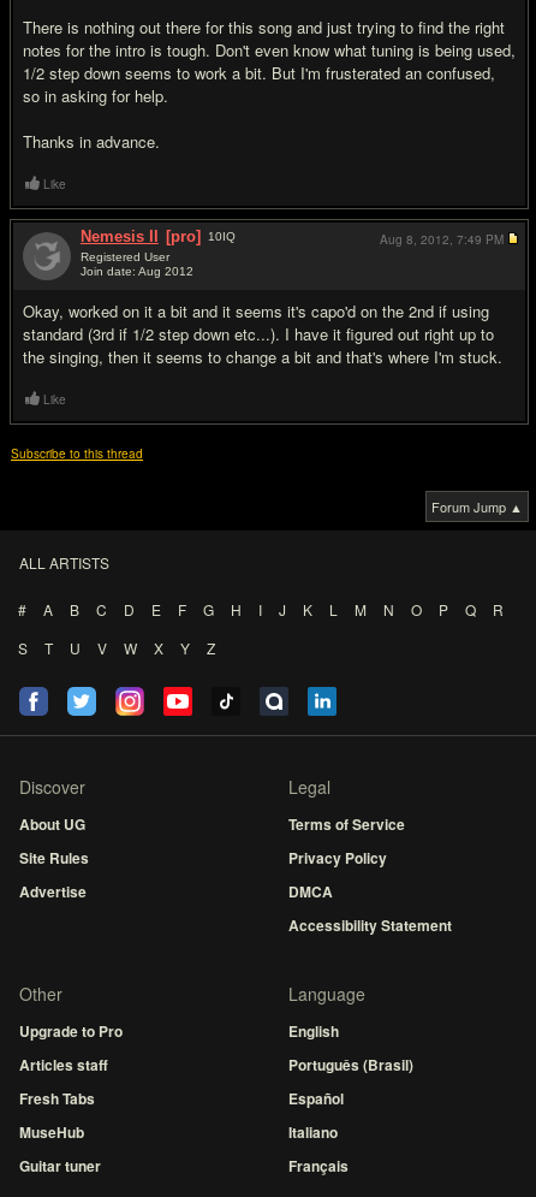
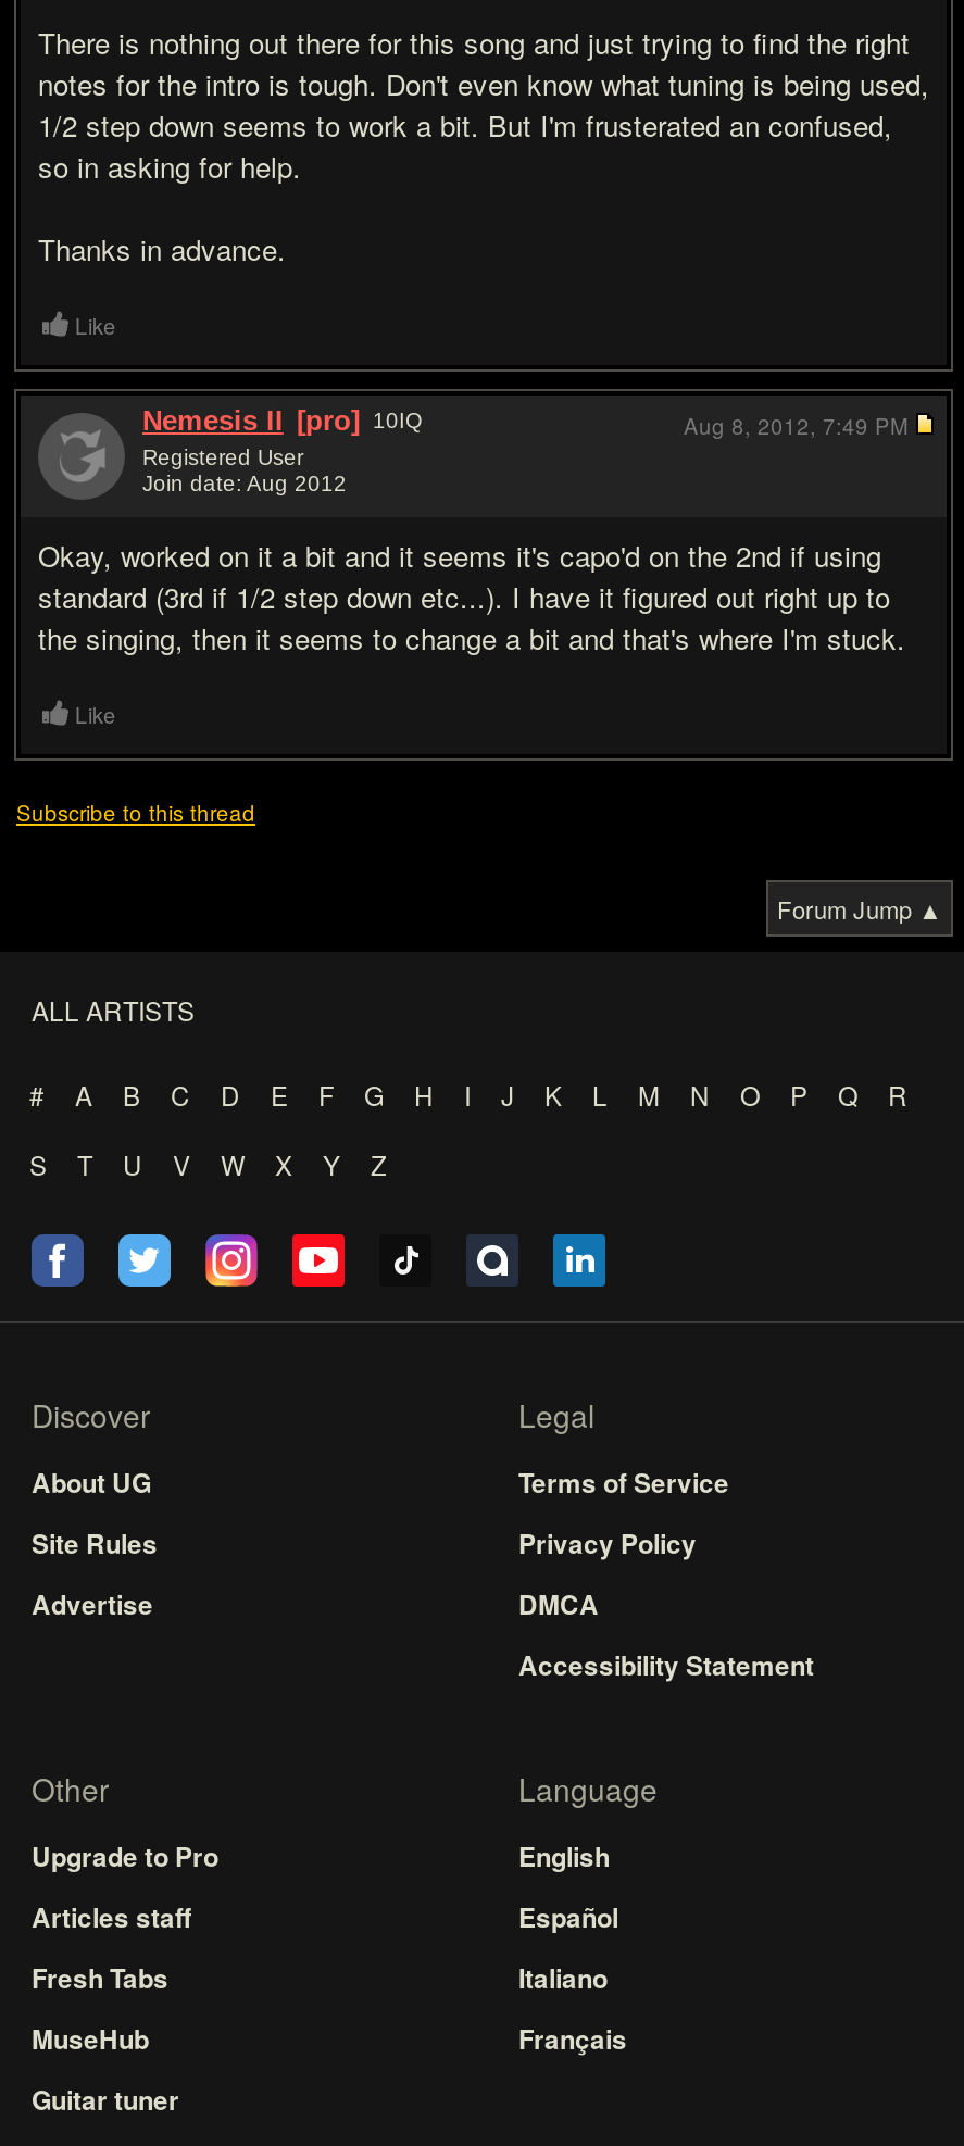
- Português (Brasil)

moved up: Español | Italiano | Français
